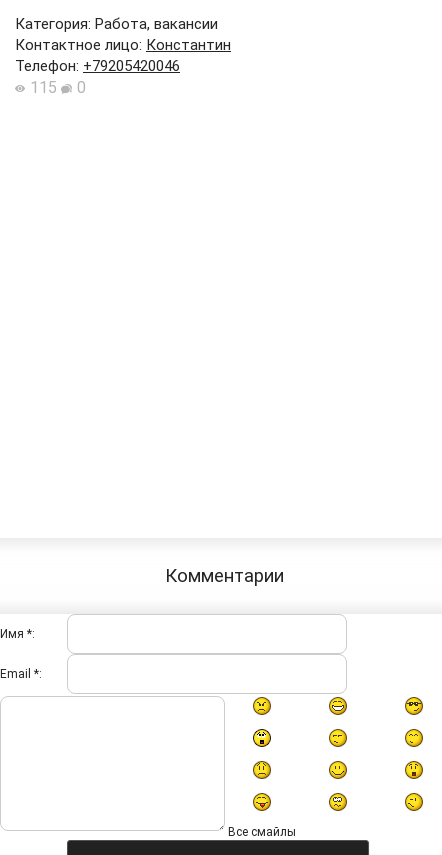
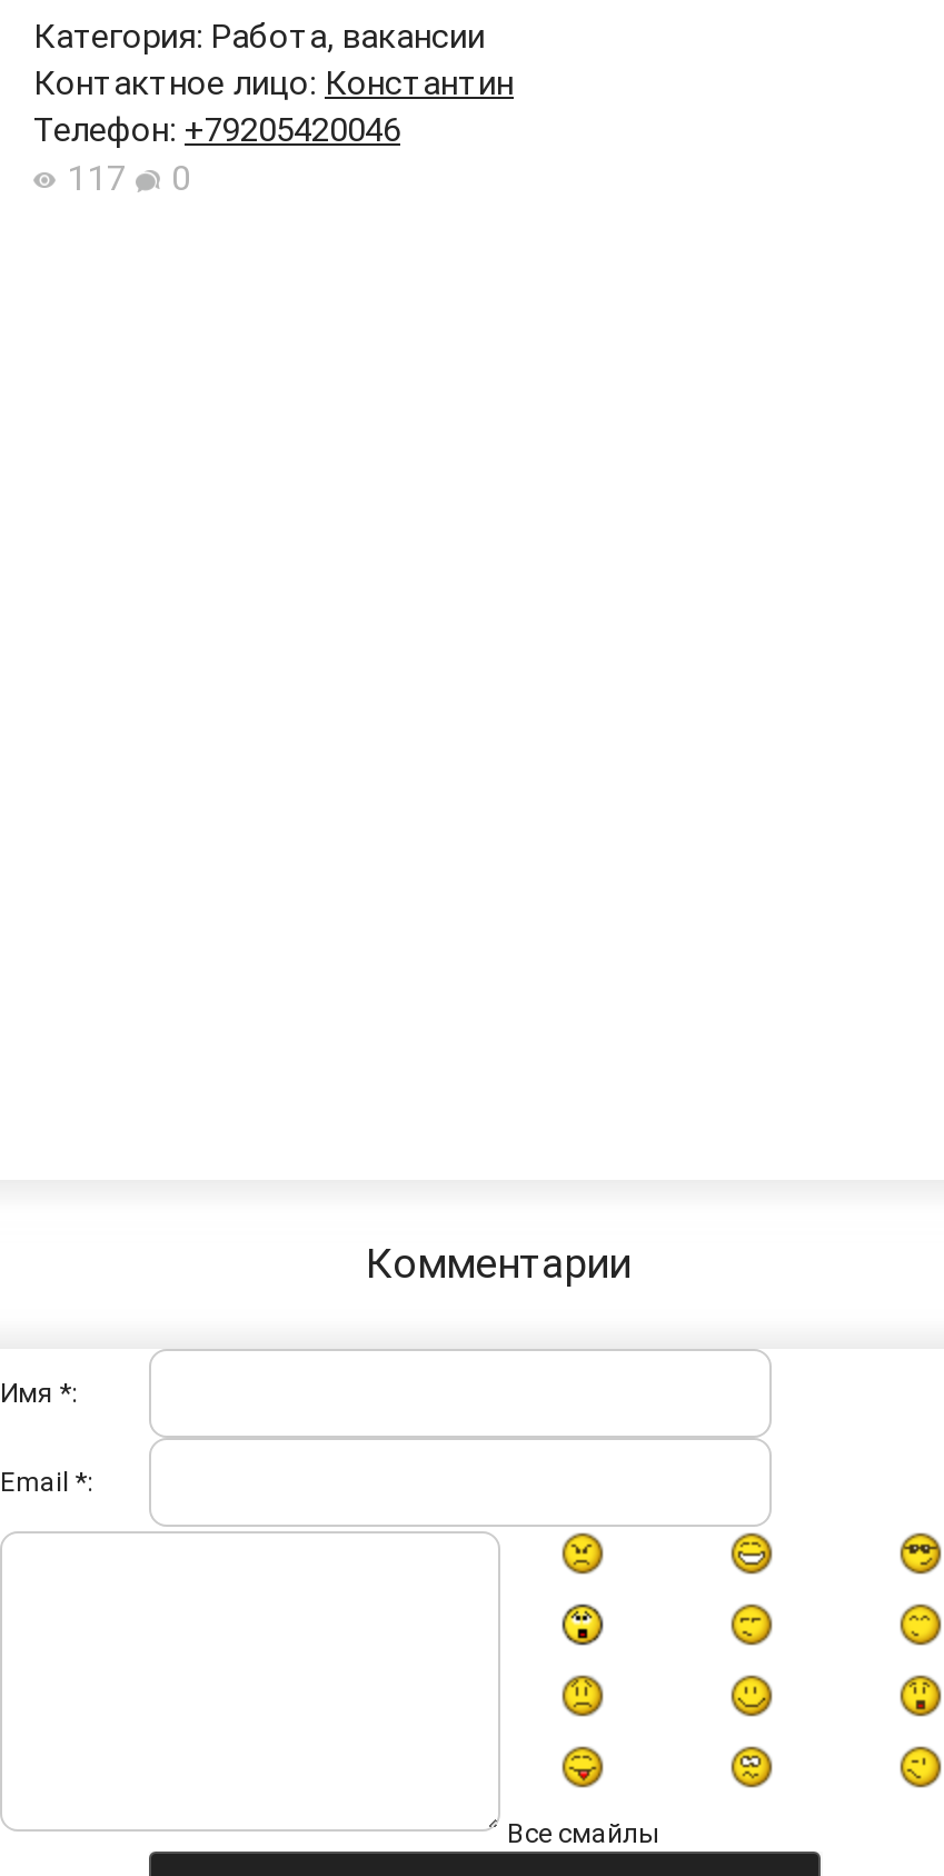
- 115 0
+ 117 0
